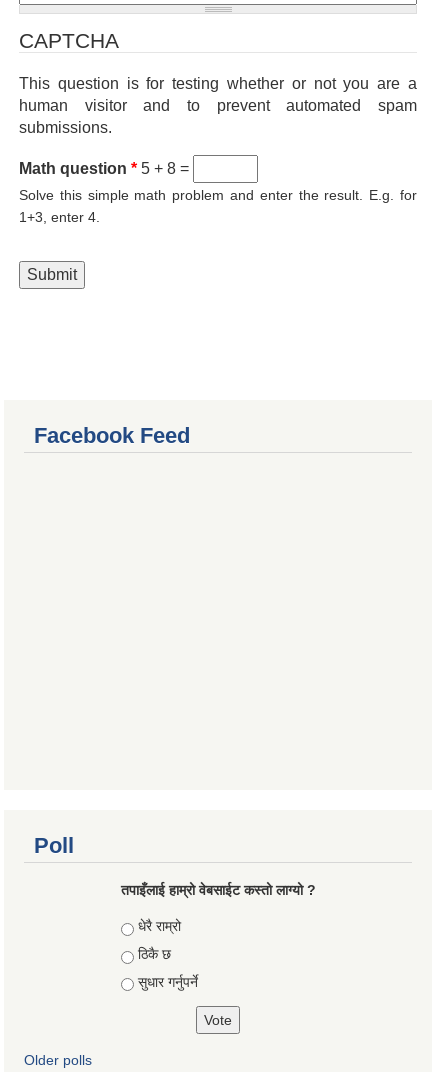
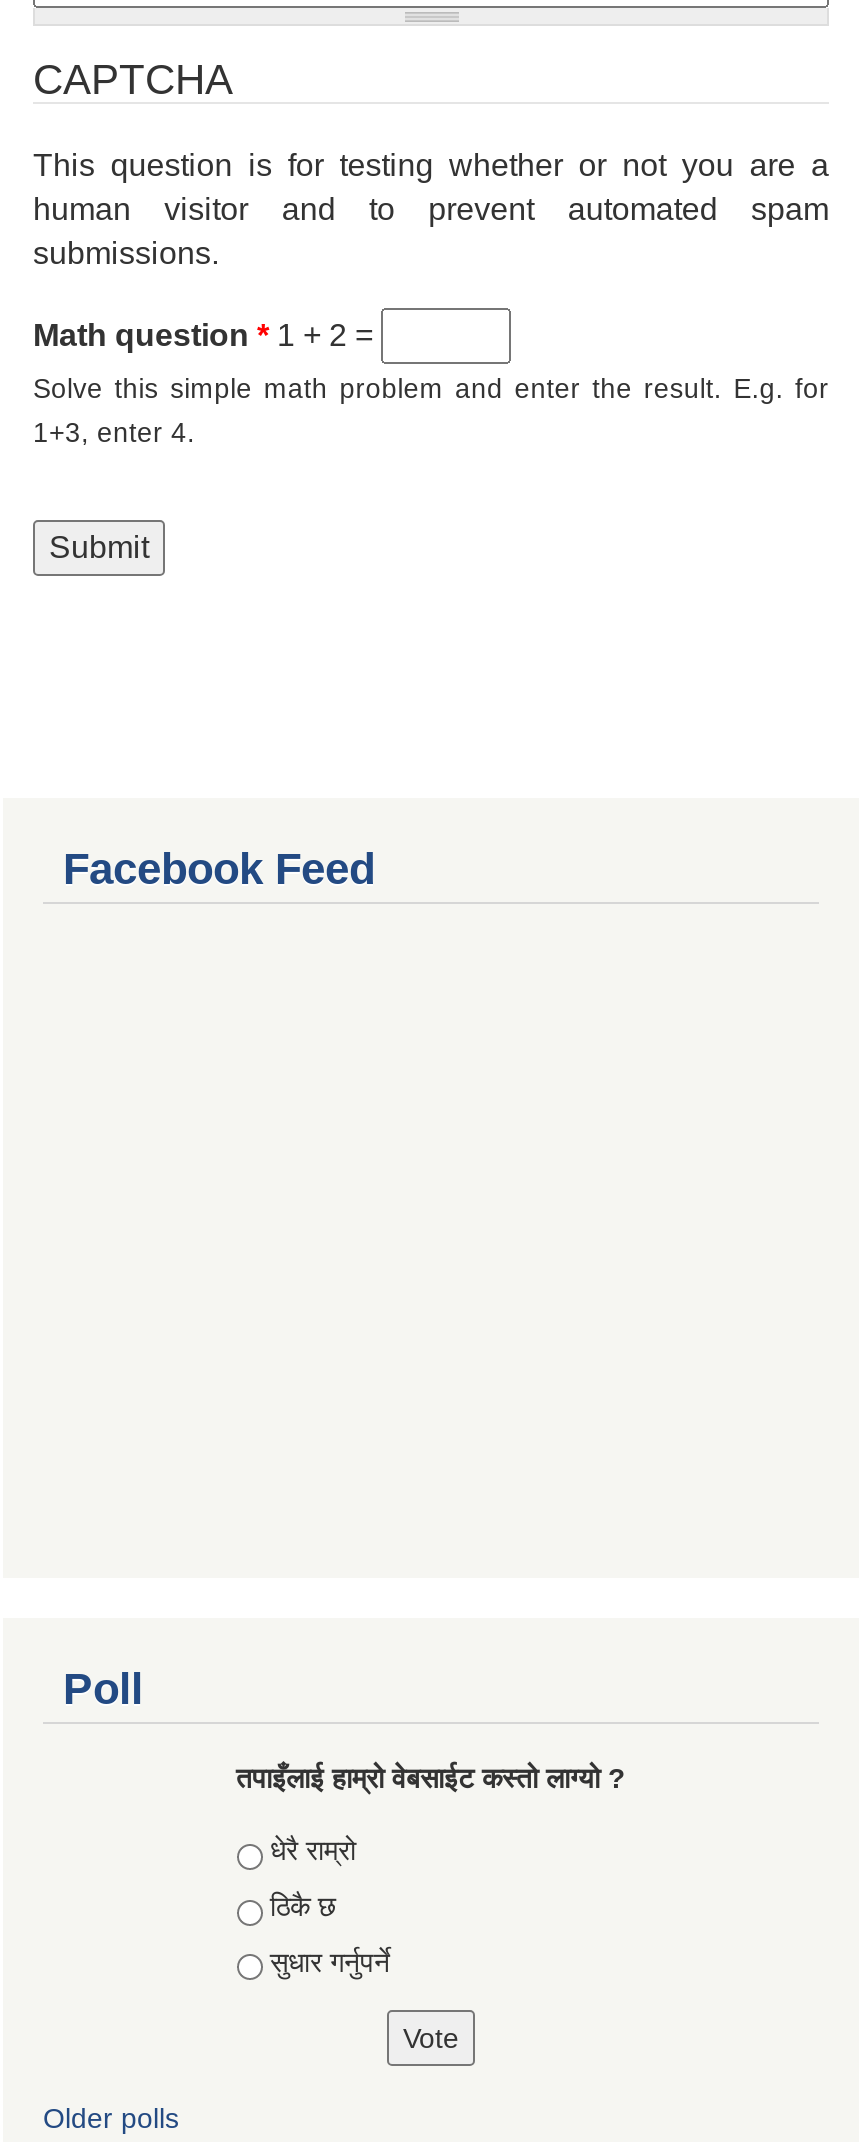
- Math question * 5 + 8 =
+ Math question * 1 + 2 =
